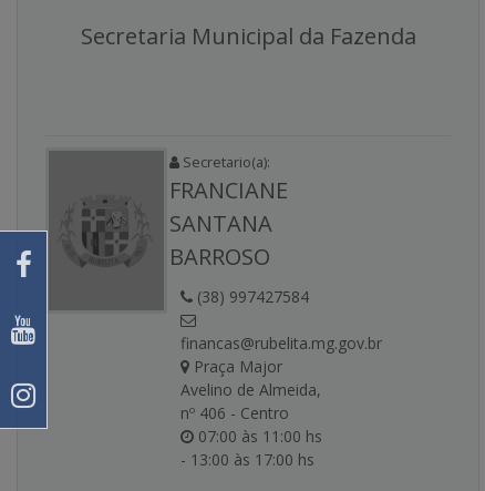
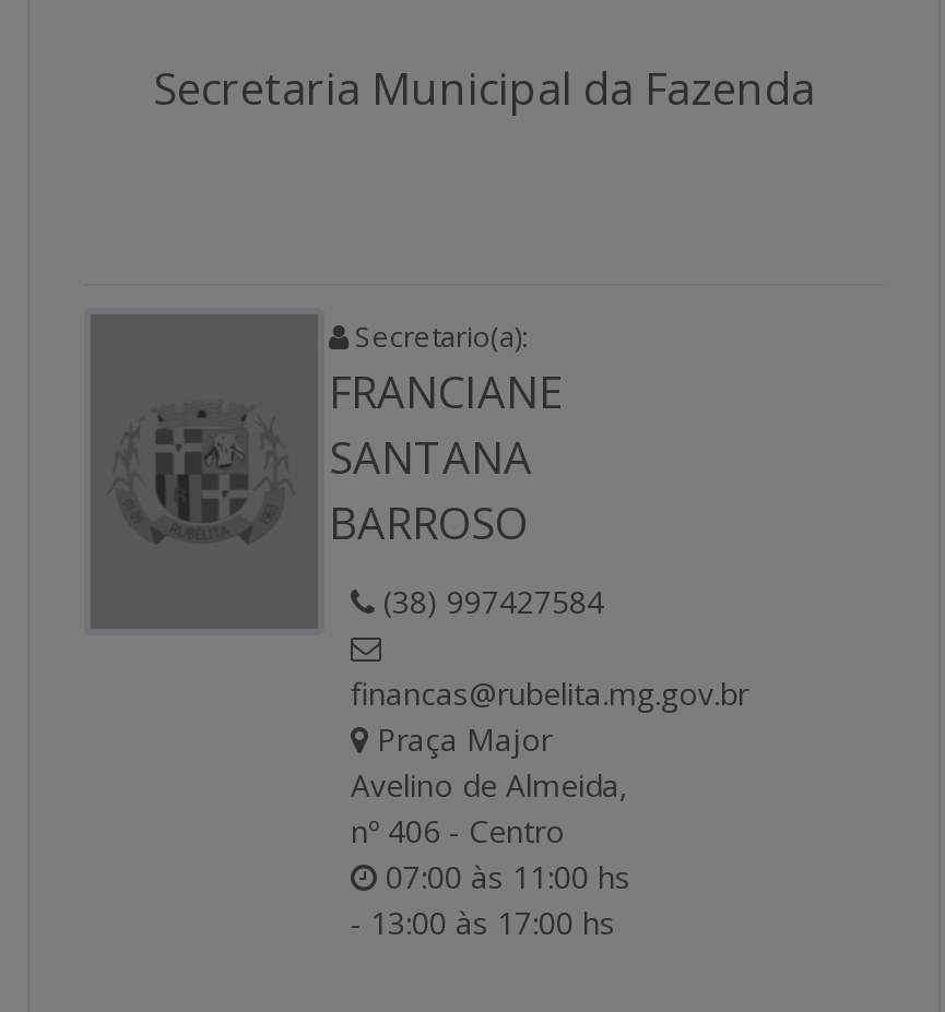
- [image]
